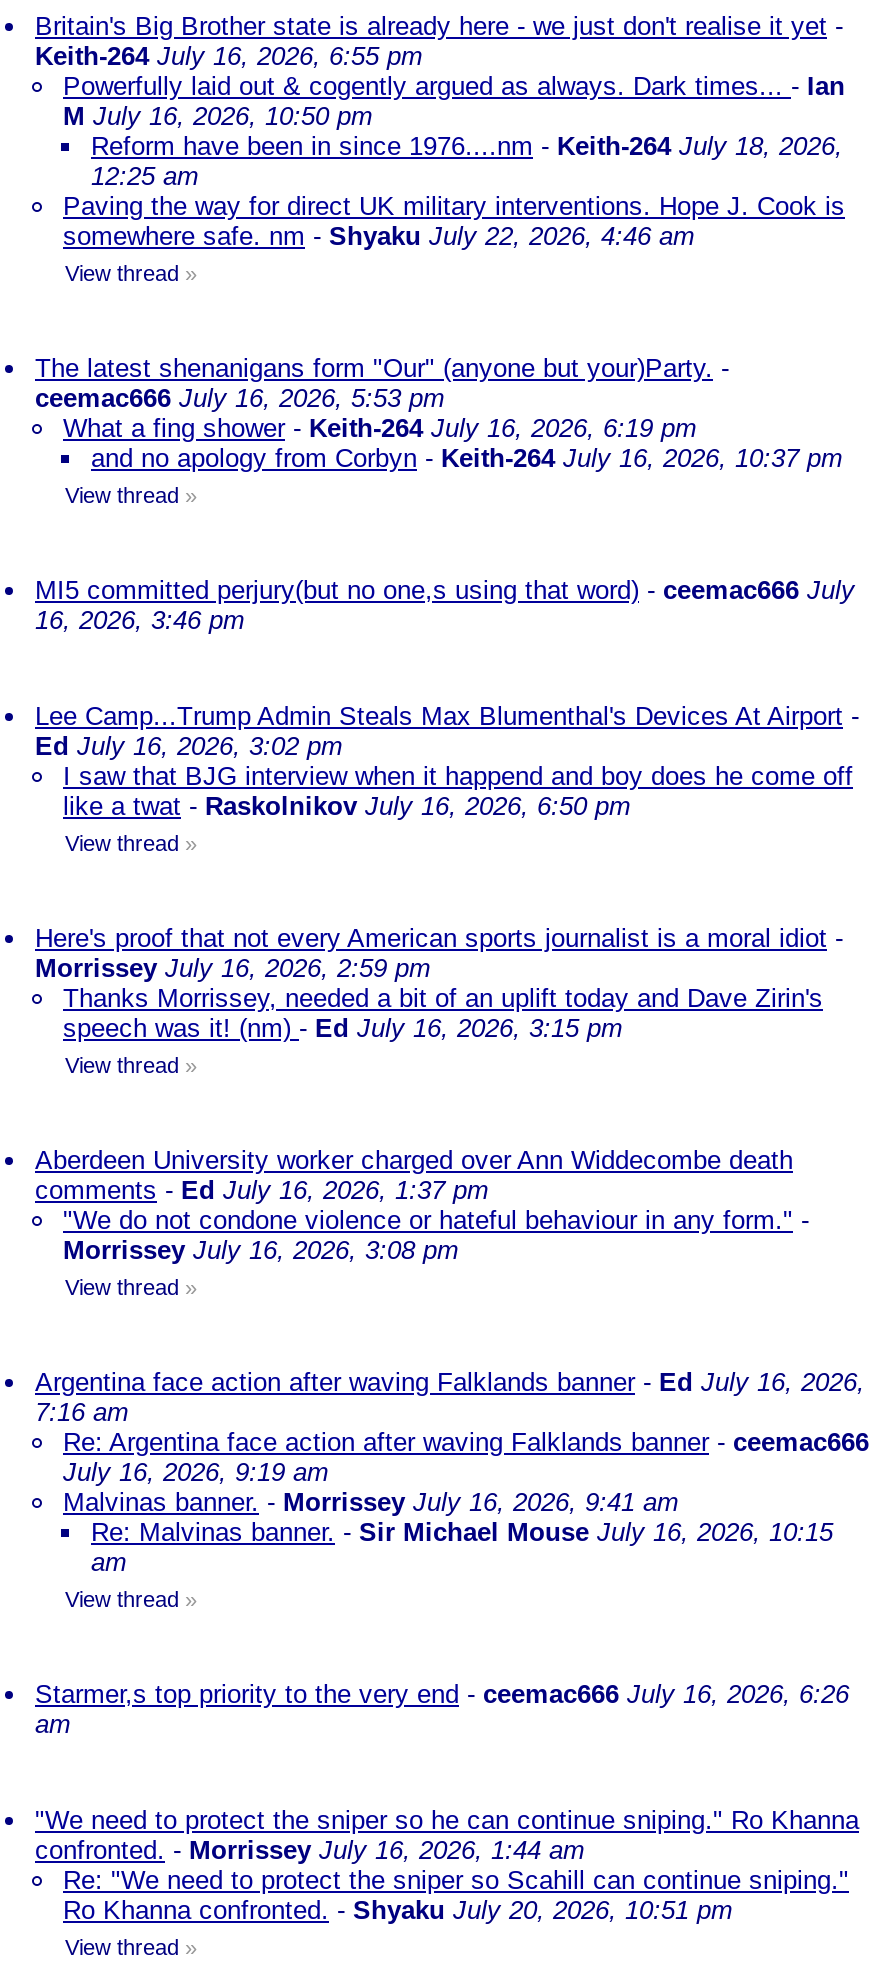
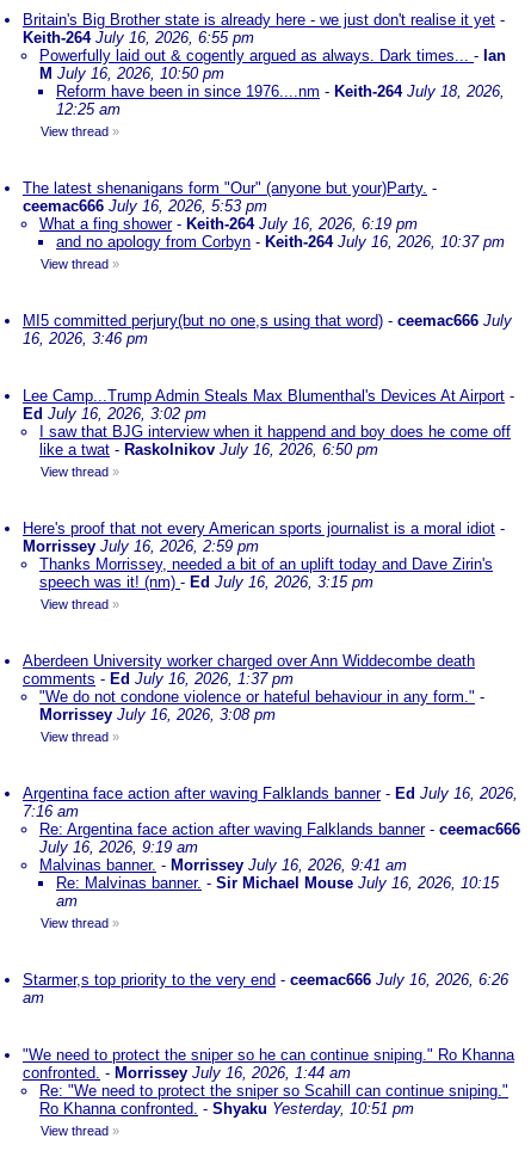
- Paving the way for direct UK military interventions. Hope J. Cook is
- somewhere safe. nm - Shyaku July 22, 2026, 4:46 am

- Ro Khanna confronted. - Shyaku July 20, 2026, 10:51 pm
+ Ro Khanna confronted. - Shyaku Yesterday, 10:51 pm
